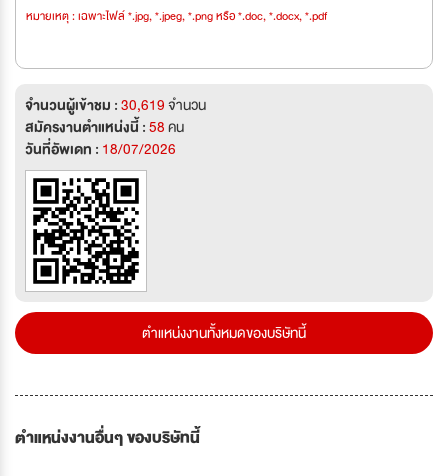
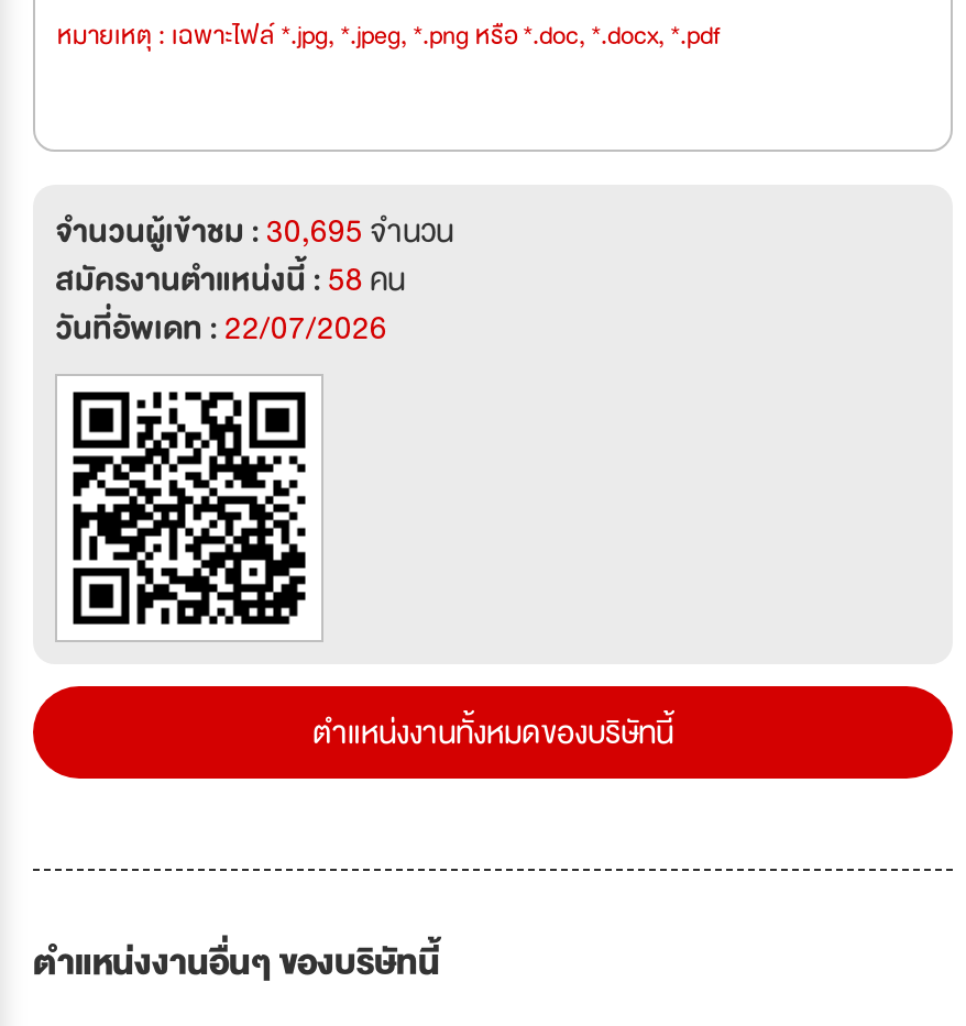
- จำนวนผู้เข้าชม : 30,619จำนวน
+ จำนวนผู้เข้าชม : 30,695จำนวน

- วันที่อัพเดท : 18/07/2026
+ วันที่อัพเดท : 22/07/2026
